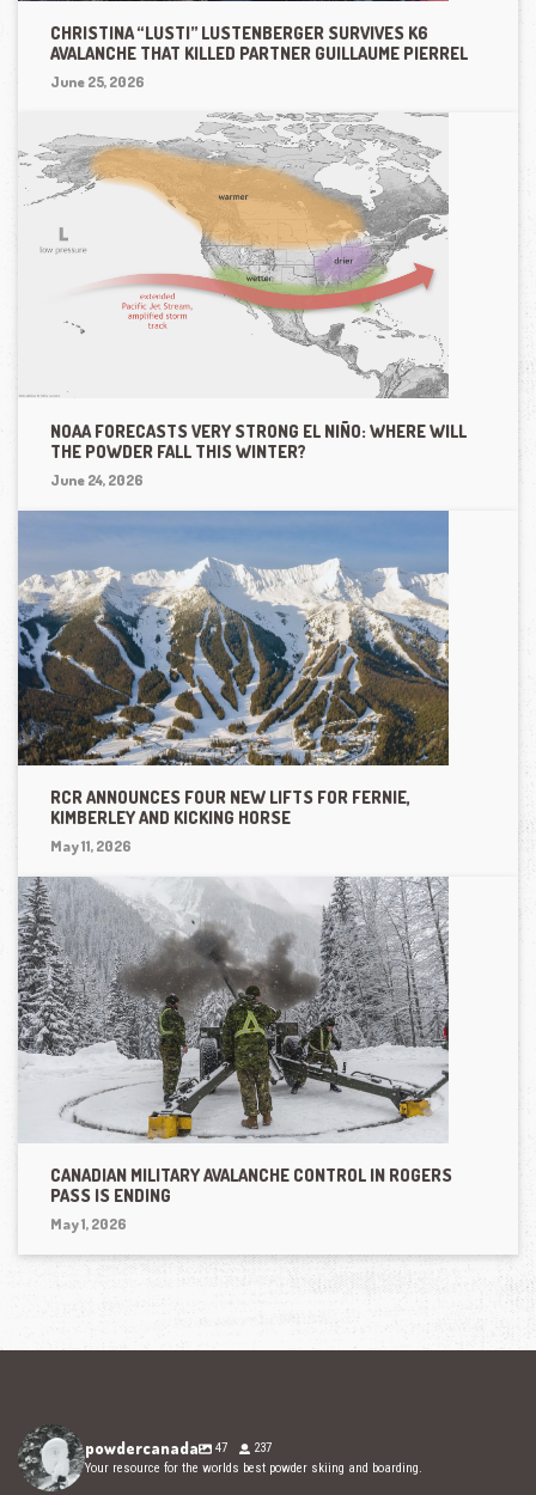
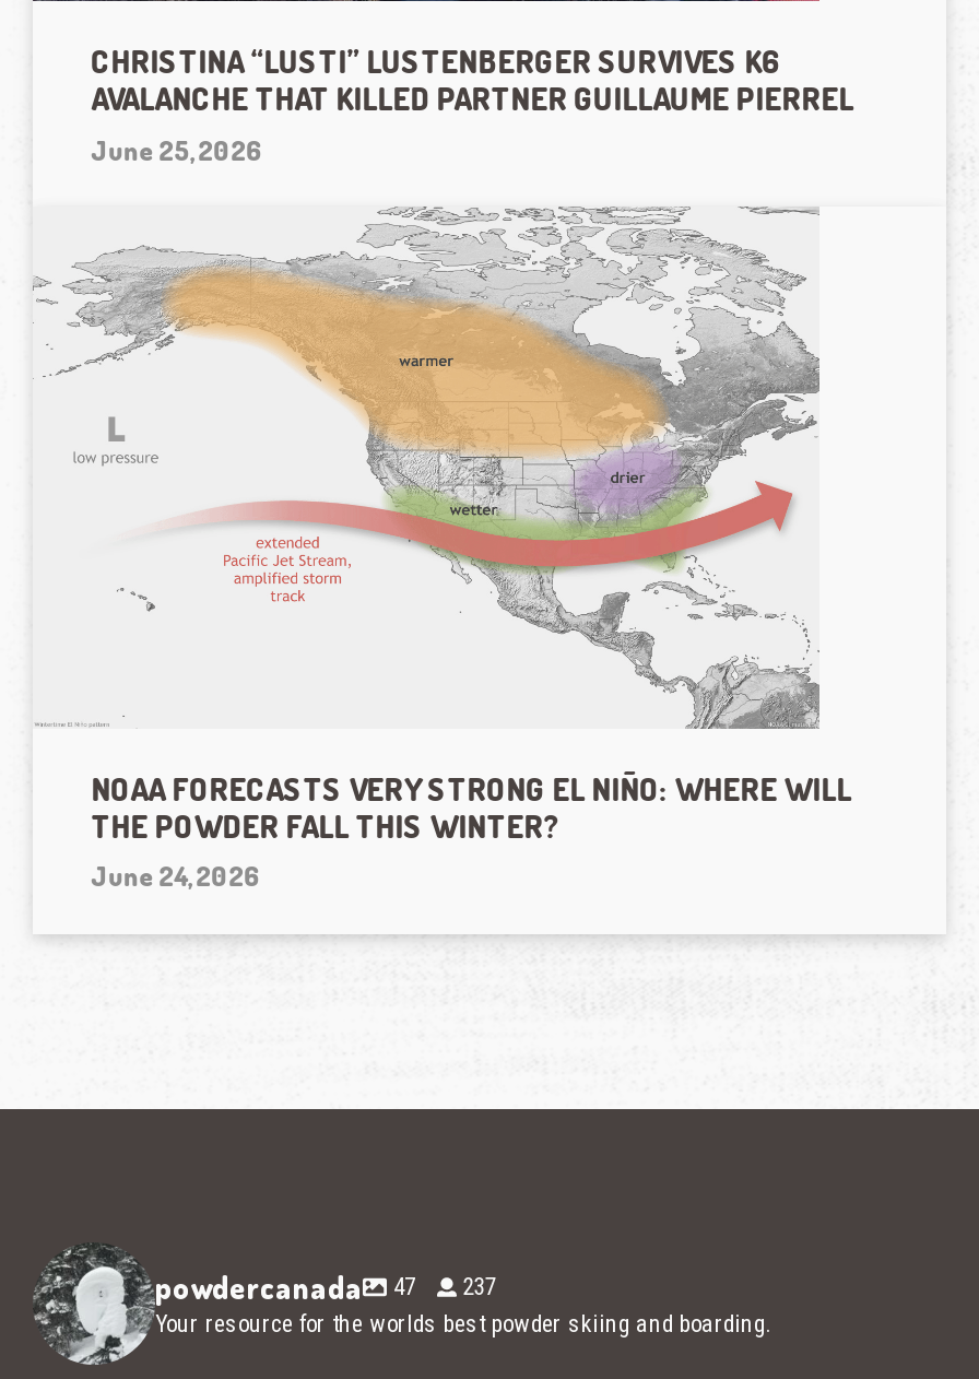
- [image]
- RCR ANNOUNCES FOUR NEW LIFTS FOR FERNIE,
- KIMBERLEY AND KICKING HORSE
- May 11, 2026

- [image]
- CANADIAN MILITARY AVALANCHE CONTROL IN ROGERS
- PASS IS ENDING
- May 1, 2026
